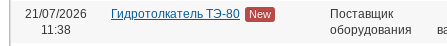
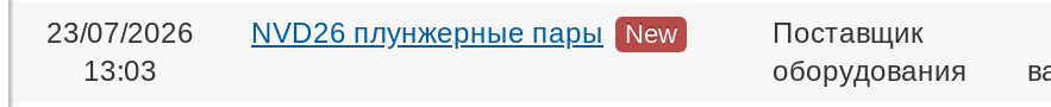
- 21/07/2026
- 11:38
+ 23/07/2026
+ 13:03

- Гидротолкатель ТЭ-80
+ NVD26 плунжерные пары
